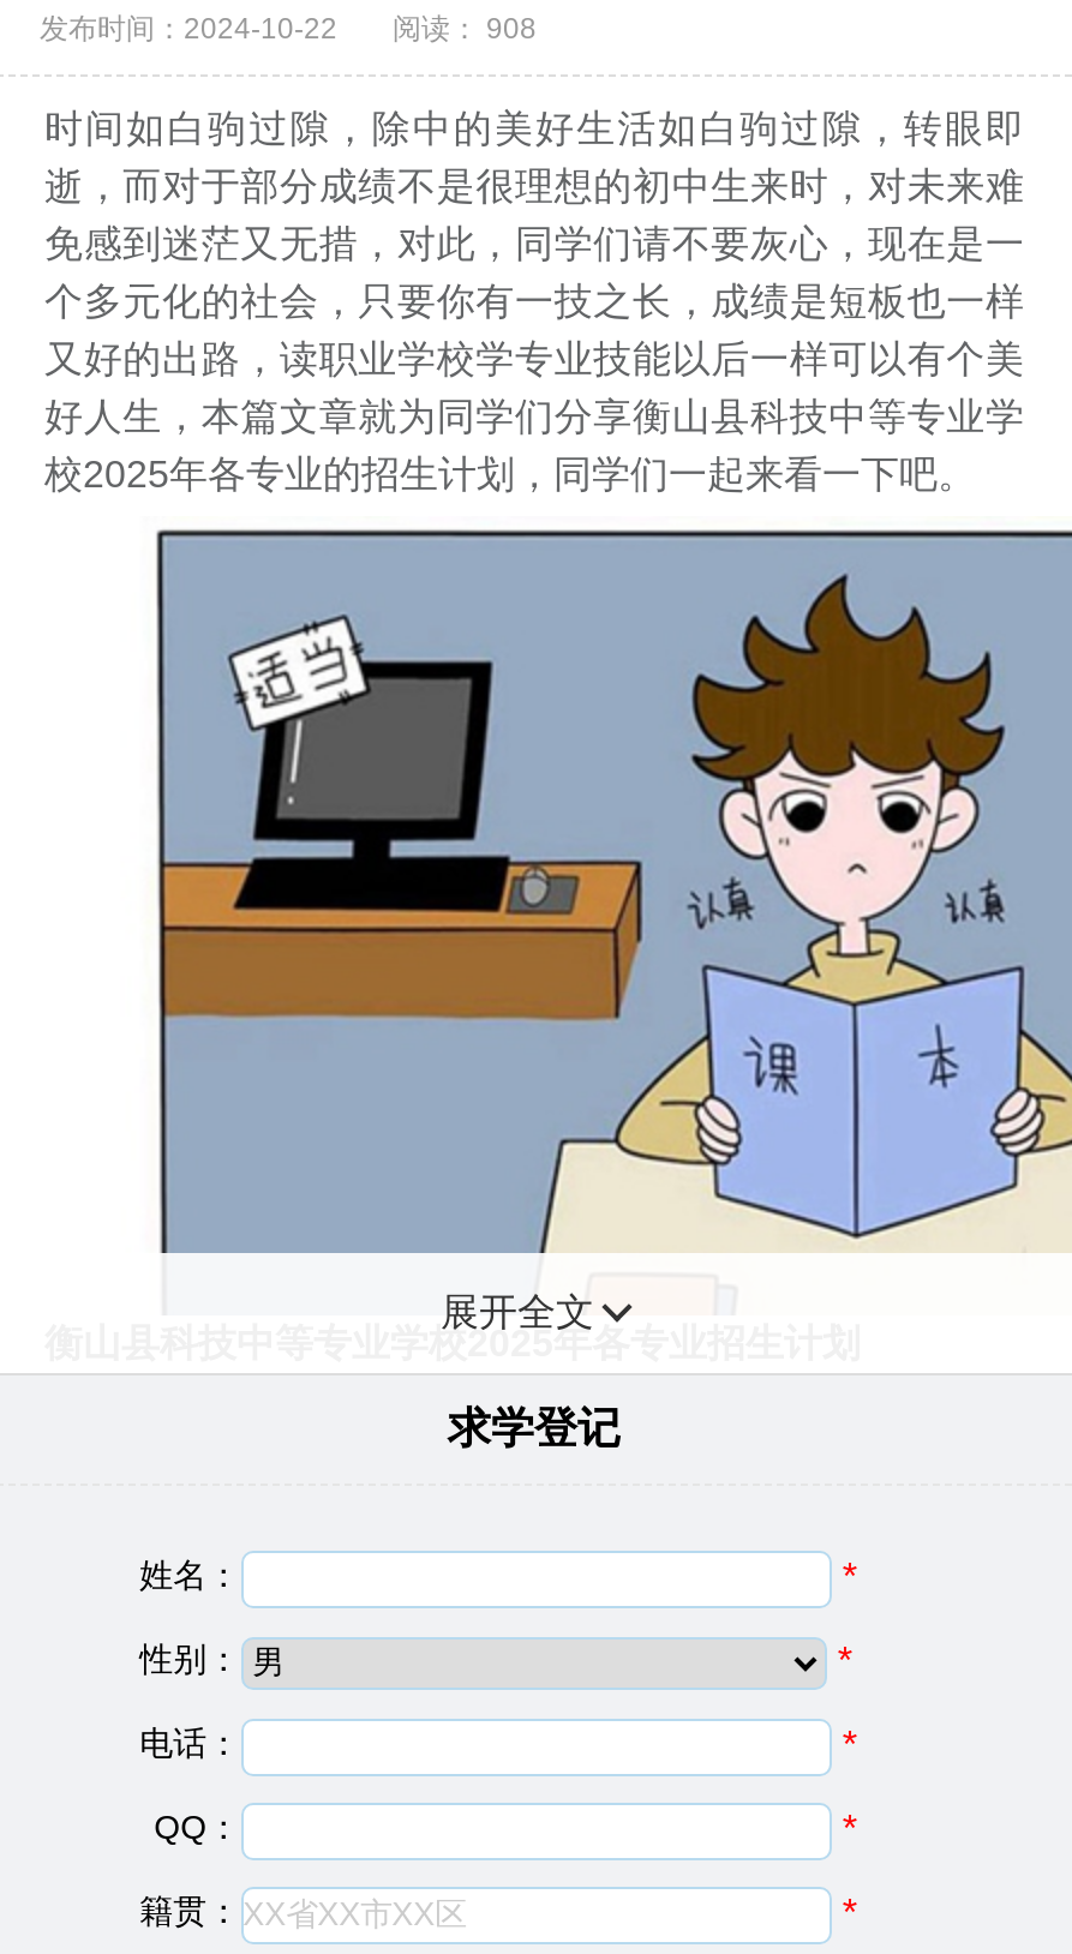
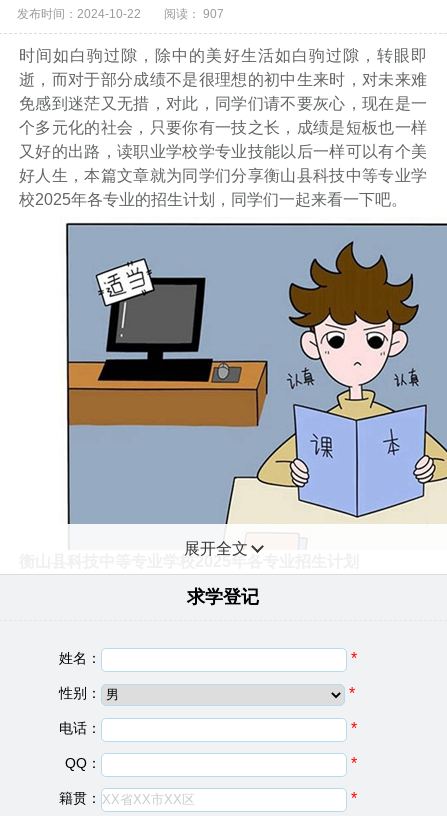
- 发布时间：2024-10-22 阅读：908
+ 发布时间：2024-10-22 阅读：907
